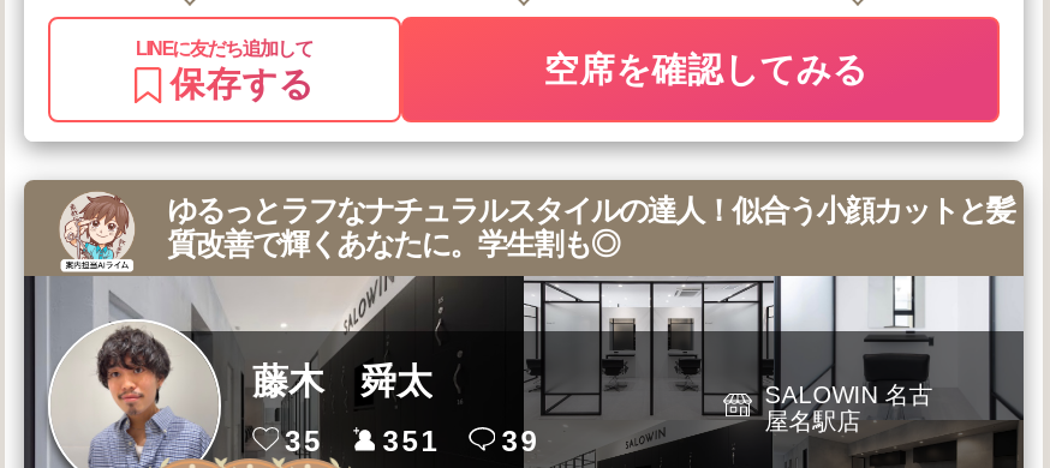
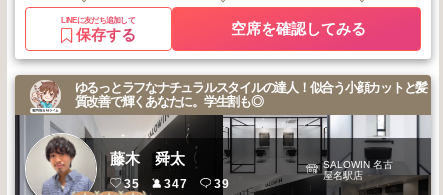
- 35 351 39
+ 35 347 39
